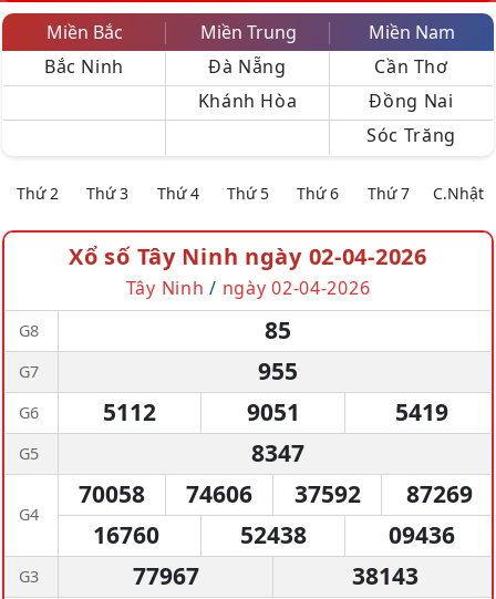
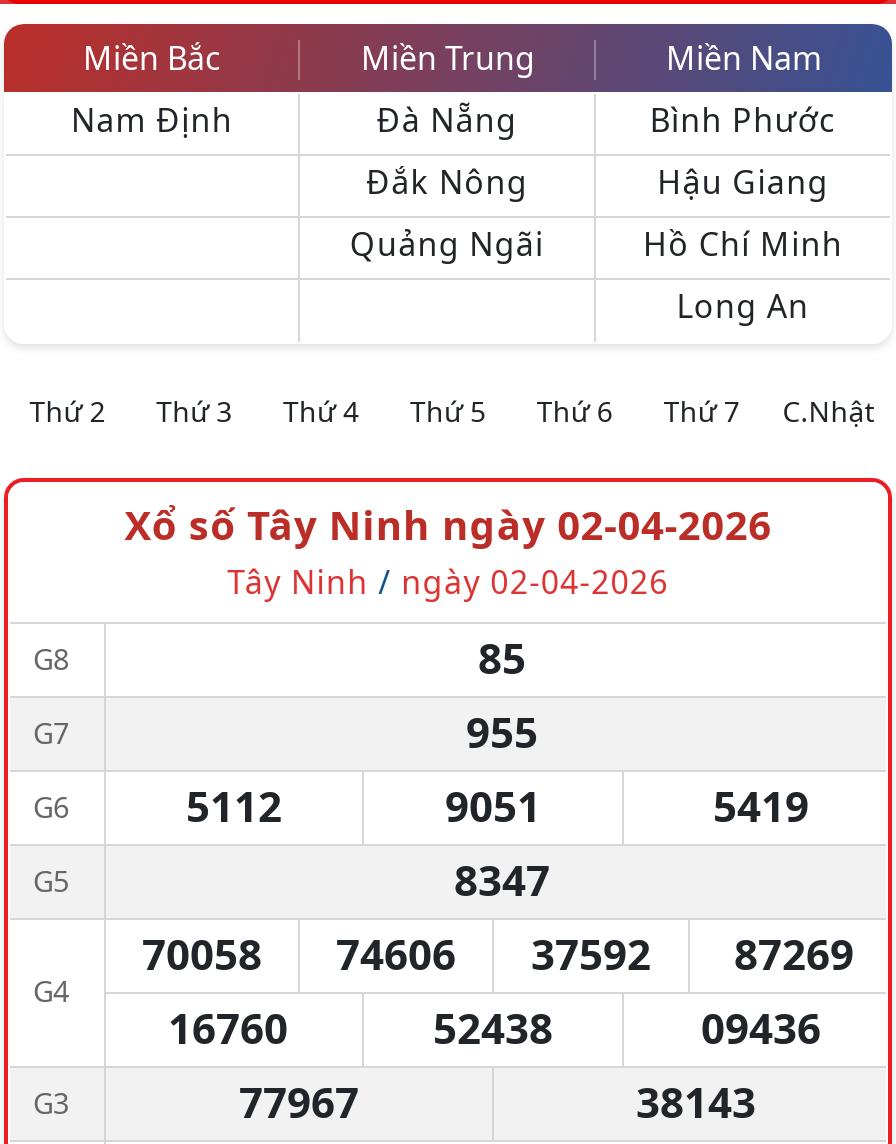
- Bắc Ninh
+ Nam Định

- Cần Thơ
- Đồng Nai
- Sóc Trăng
+ Bình Phước
+ Hậu Giang
+ Hồ Chí Minh
+ Long An

- Khánh Hòa
+ Đắk Nông
+ Quảng Ngãi
